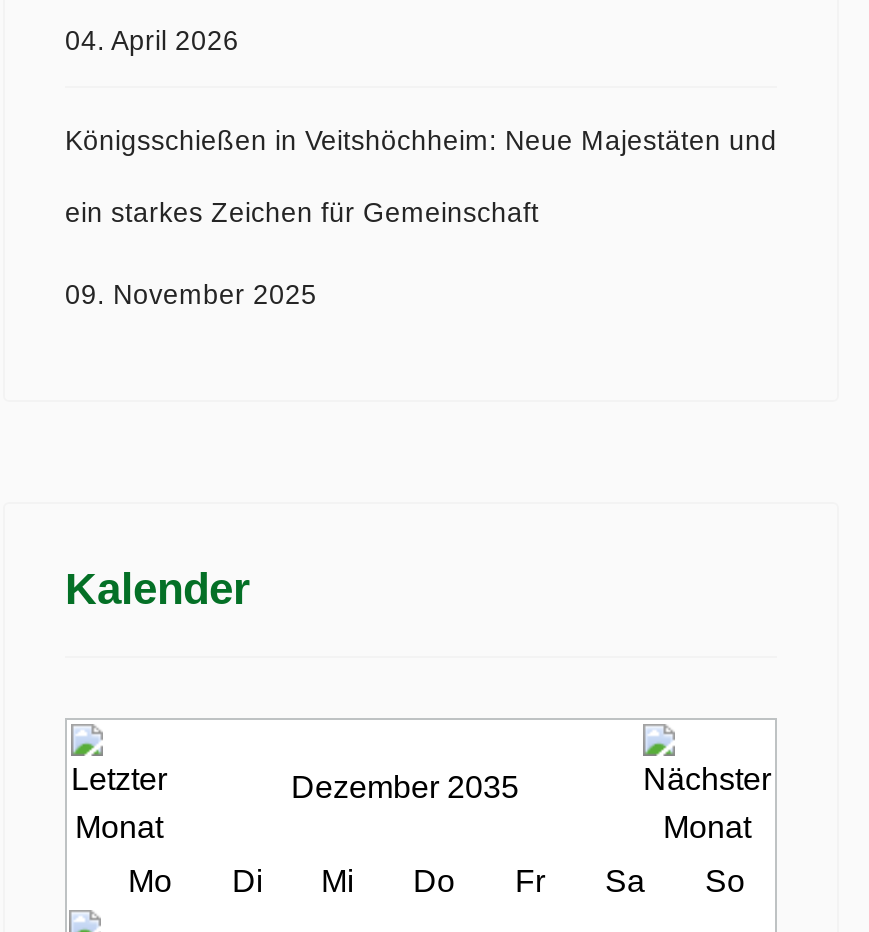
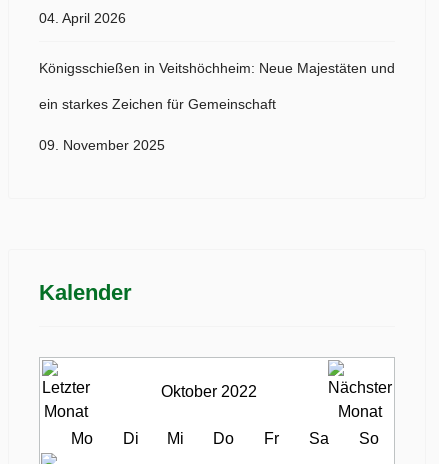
- Dezember 2035
+ Oktober 2022
